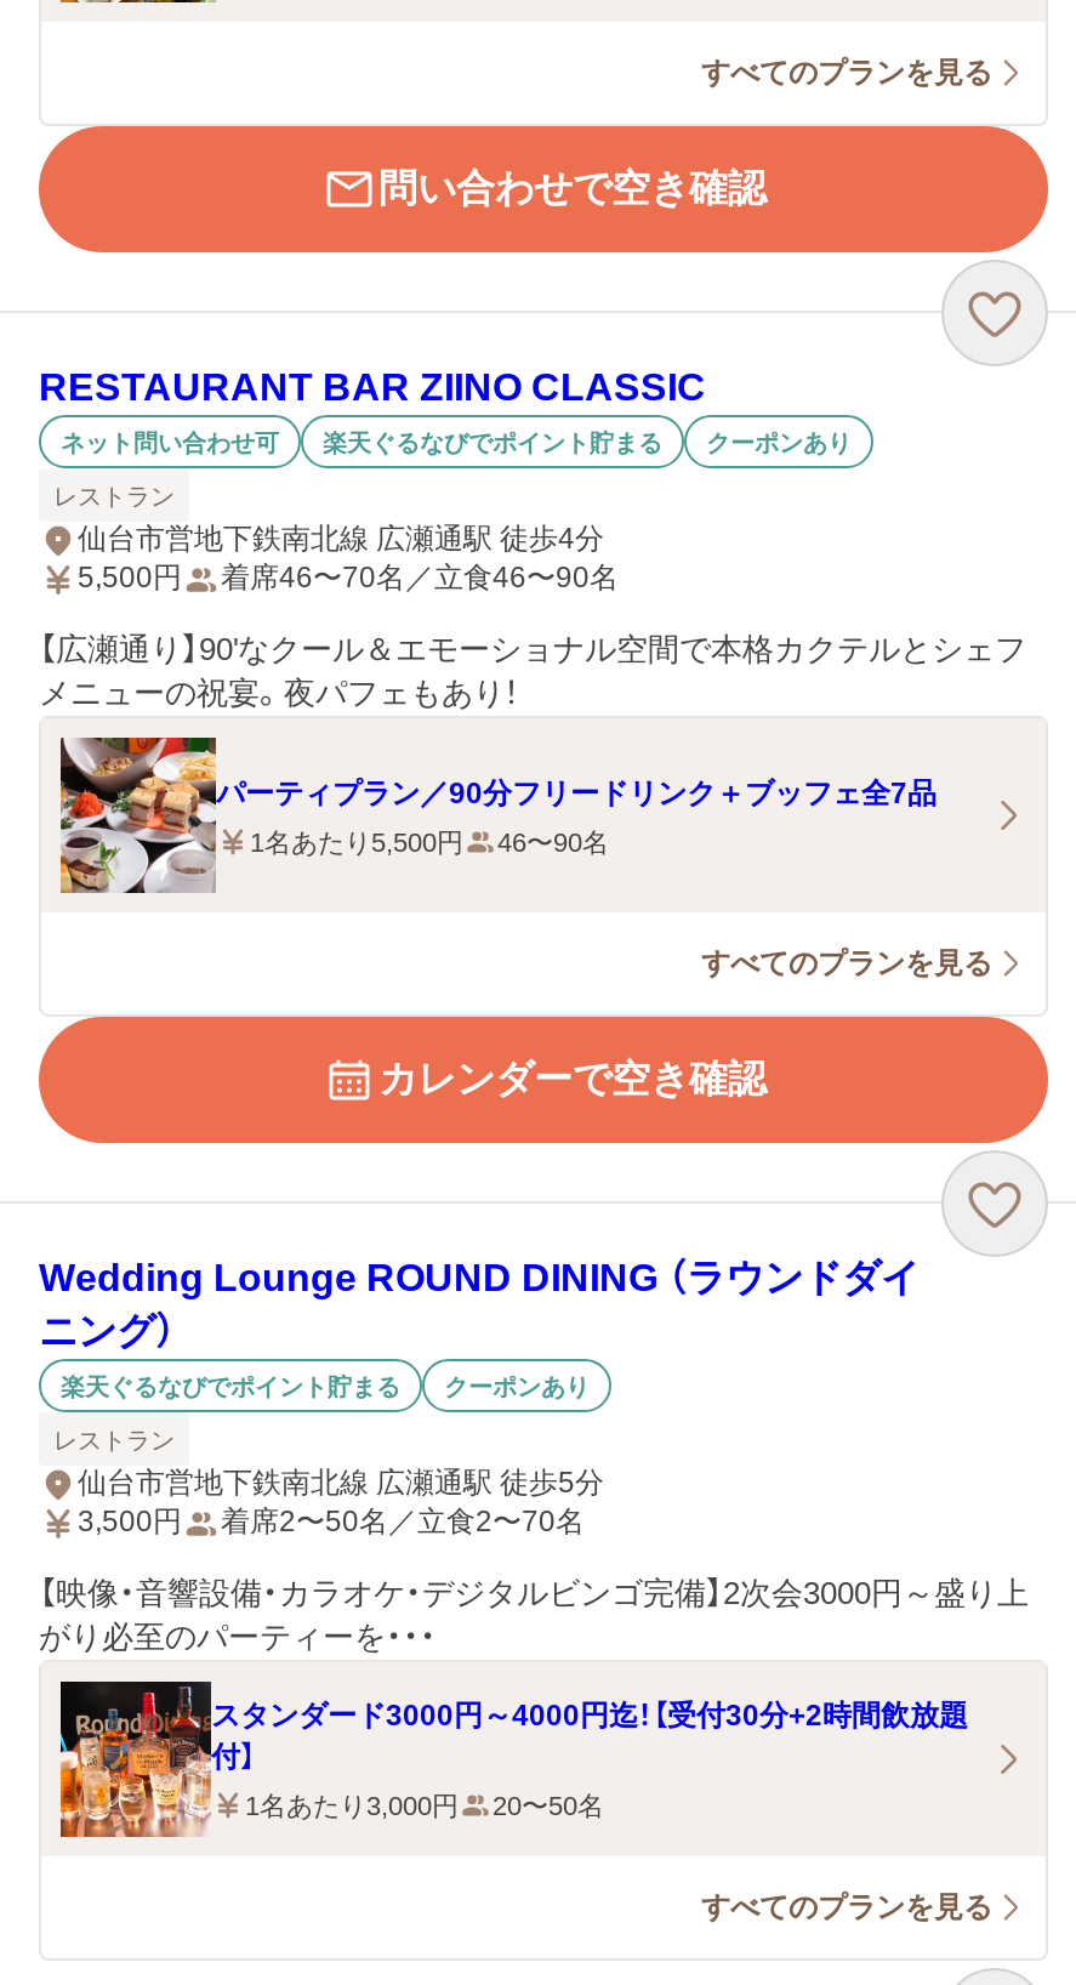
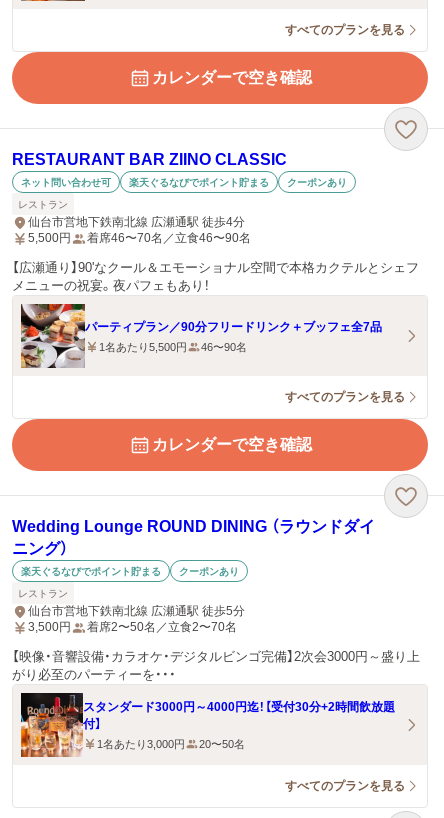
- 問い合わせで空き確認
+ カレンダーで空き確認
